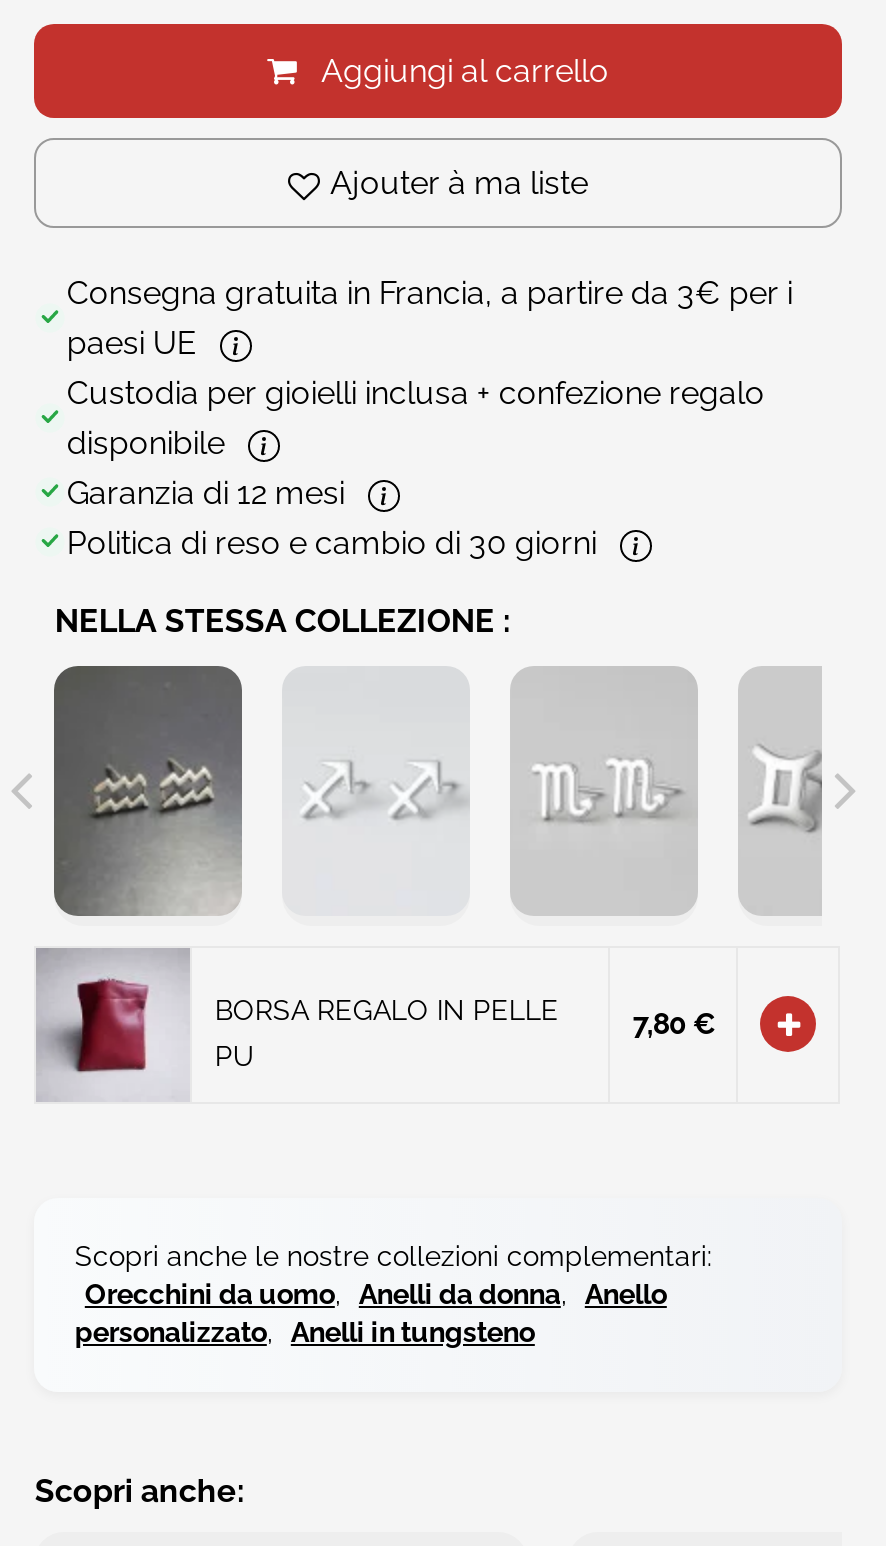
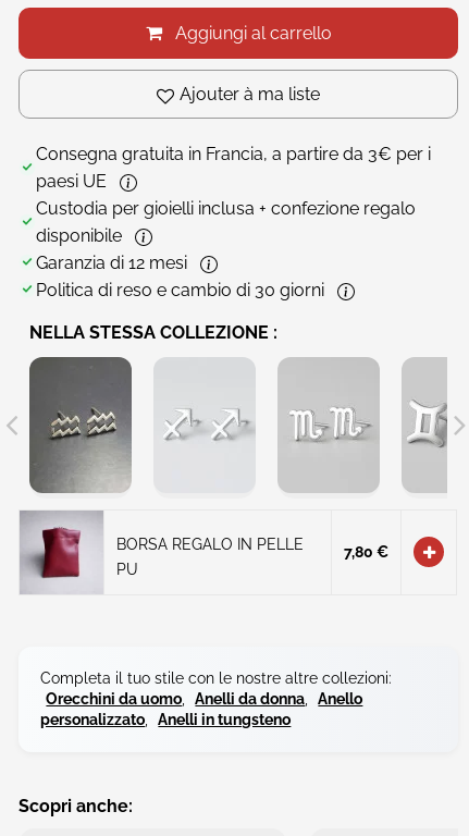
- Scopri anche le nostre collezioni complementari:
+ Completa il tuo stile con le nostre altre collezioni:
